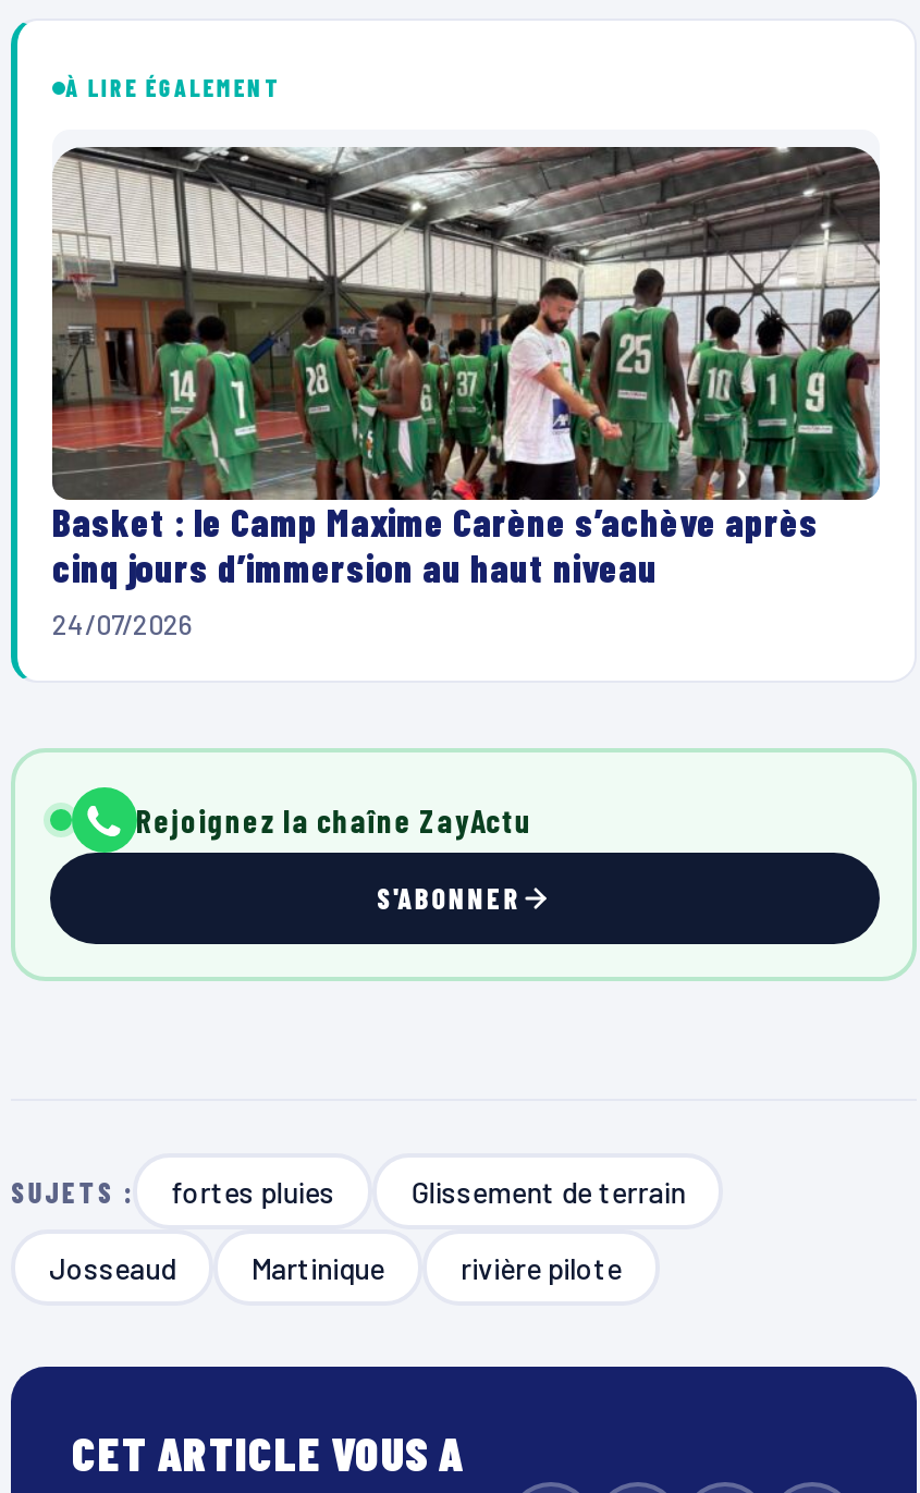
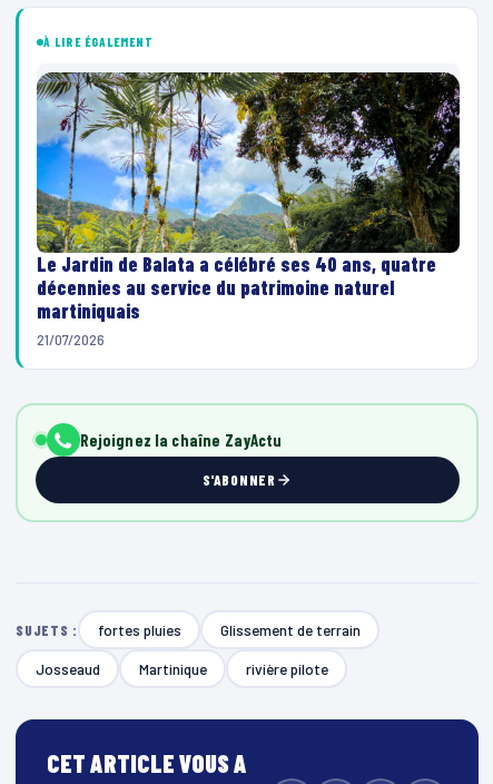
- [image]
- Basket : le Camp Maxime Carène s’achève après
- cinq jours d’immersion au haut niveau
- 24/07/2026
+ [image]
+ Le Jardin de Balata a célébré ses 40 ans, quatre
+ décennies au service du patrimoine naturel
+ martiniquais
+ 21/07/2026
